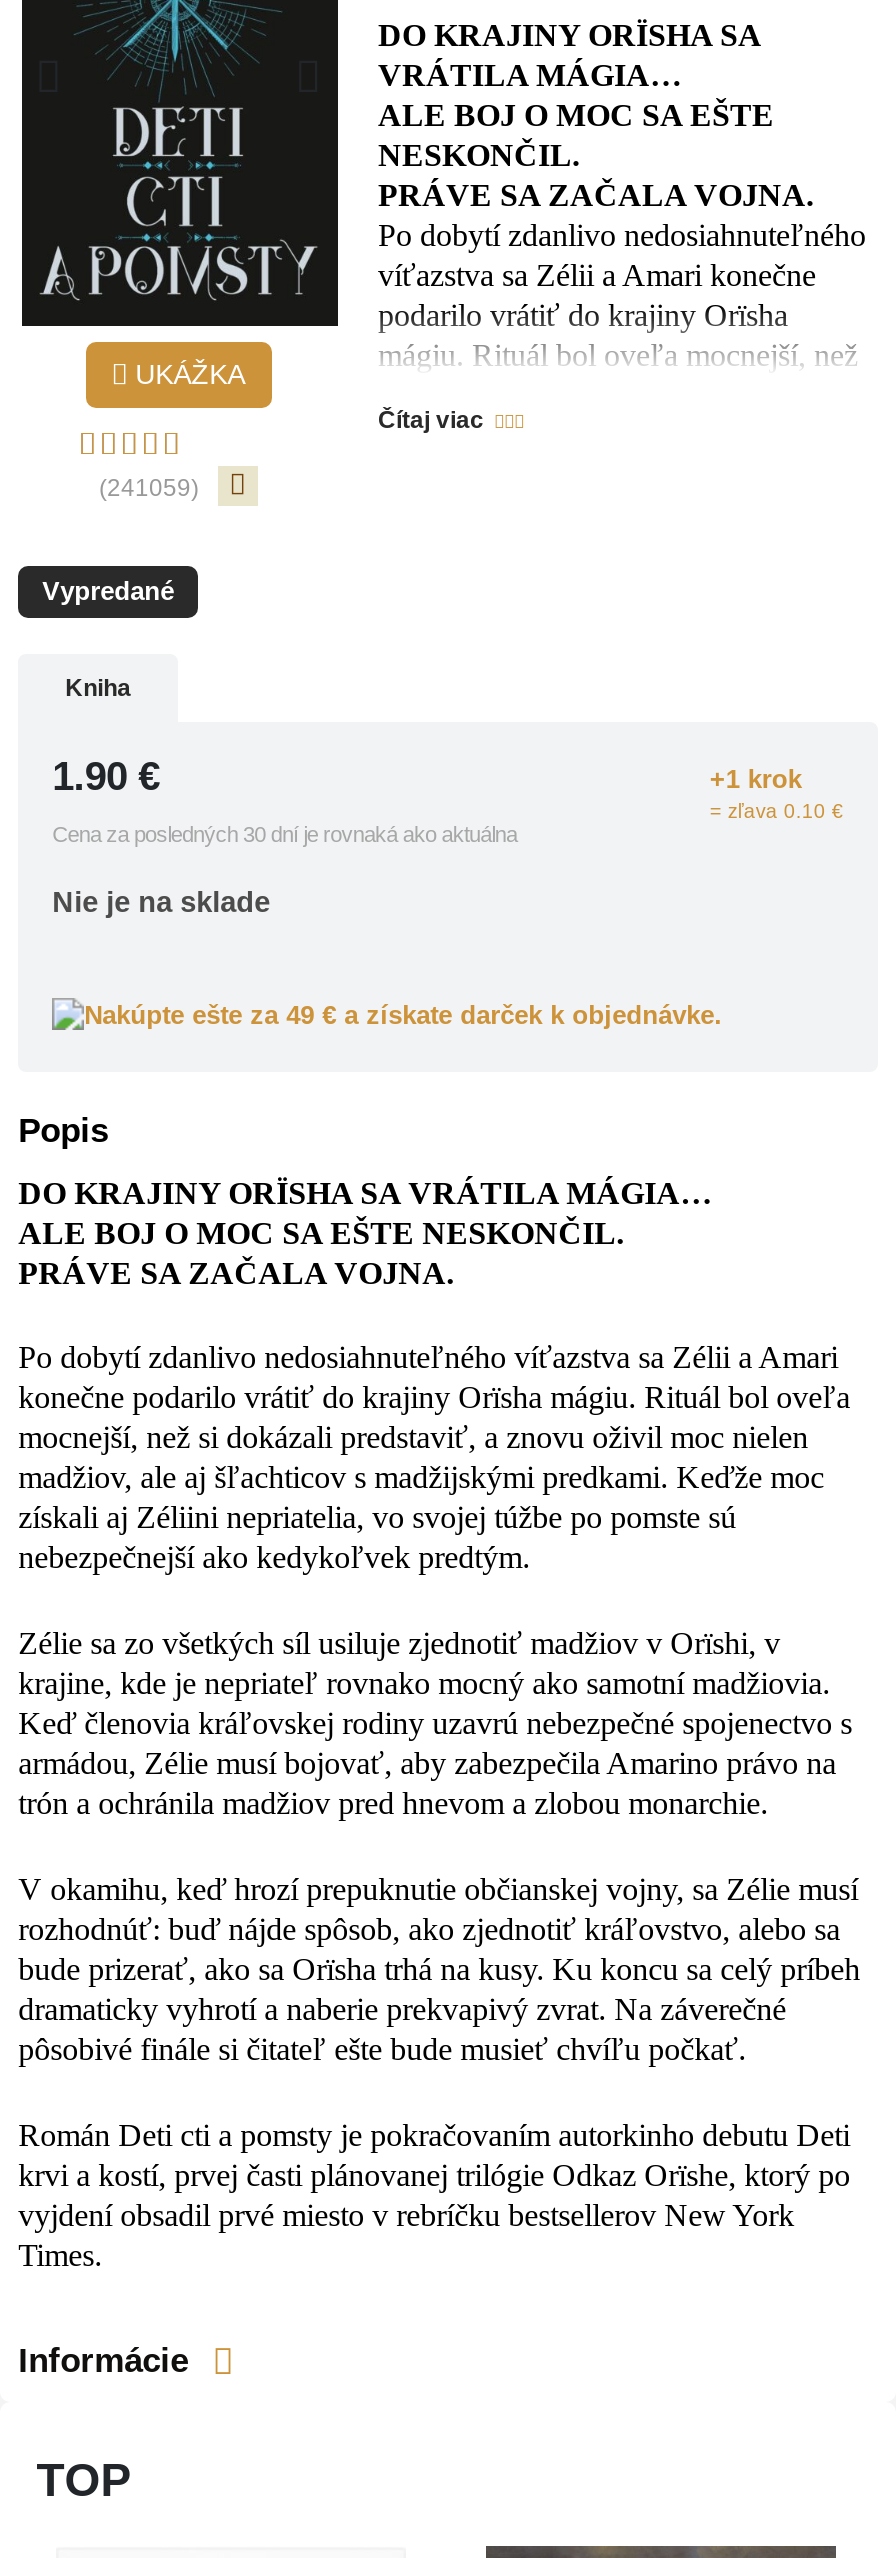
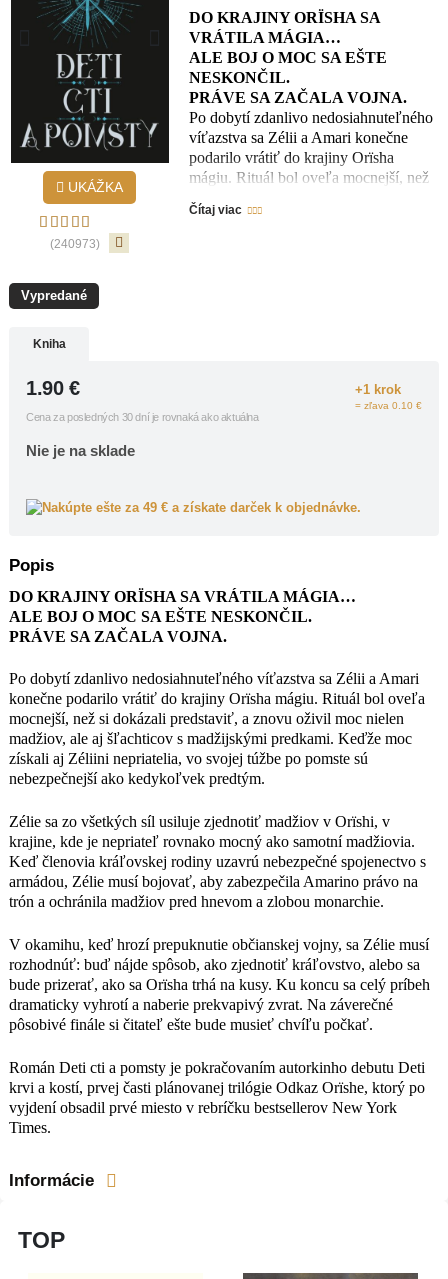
- (241059)
+ (240973)
